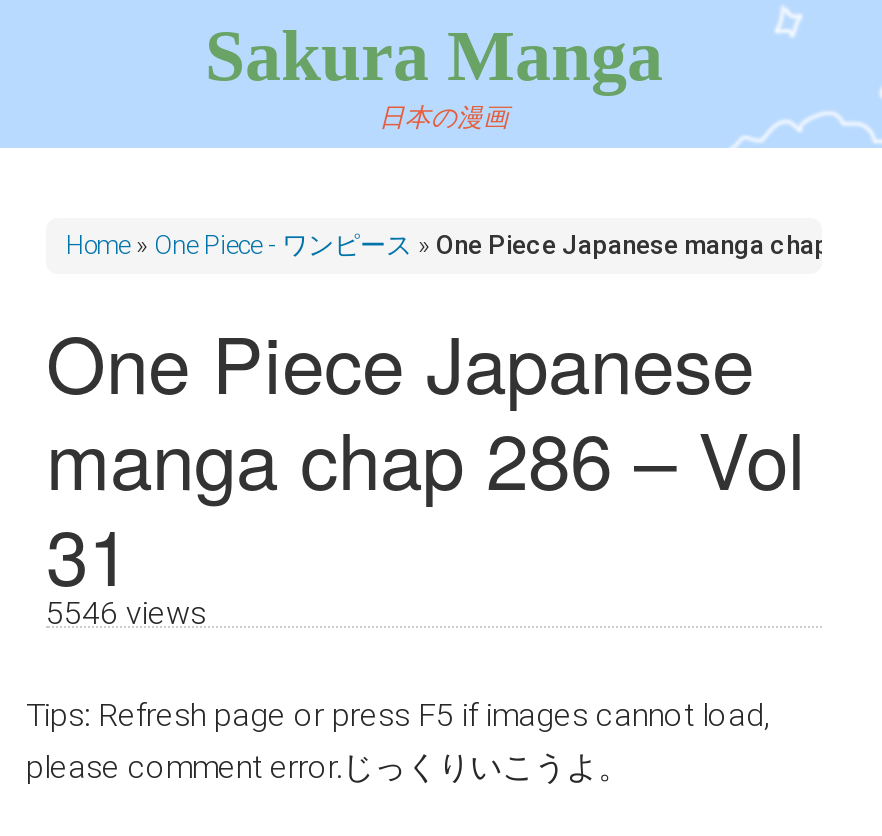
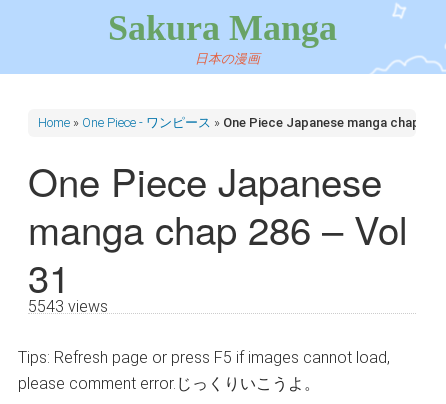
- 5546 views
+ 5543 views
